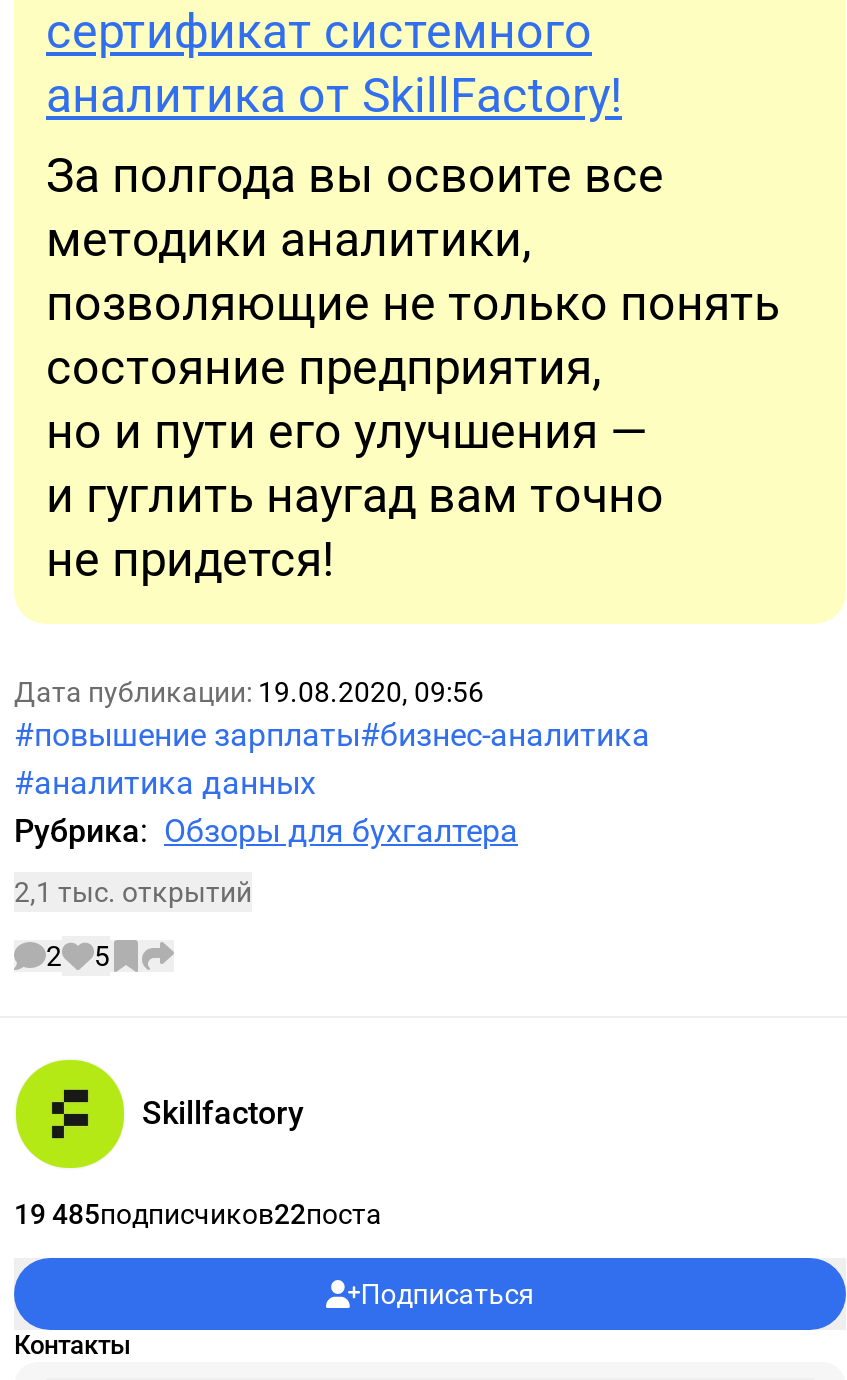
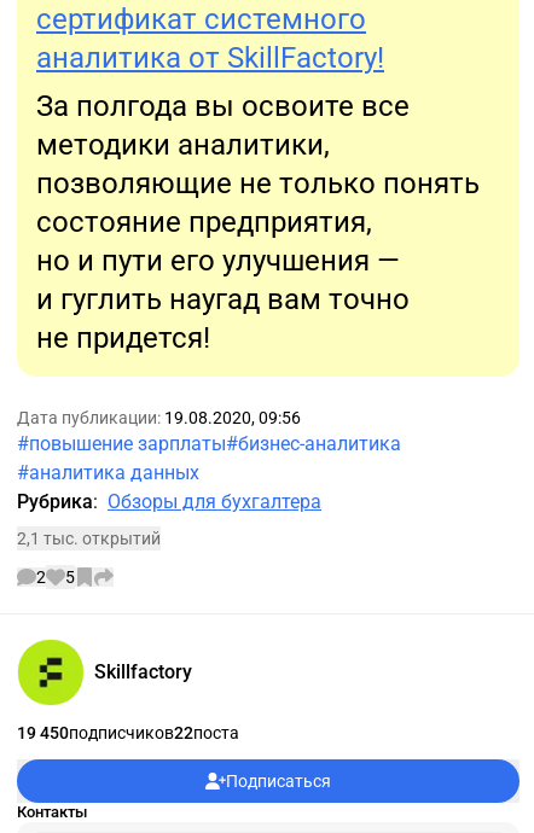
- 19 485подписчиков22поста
+ 19 450подписчиков22поста
